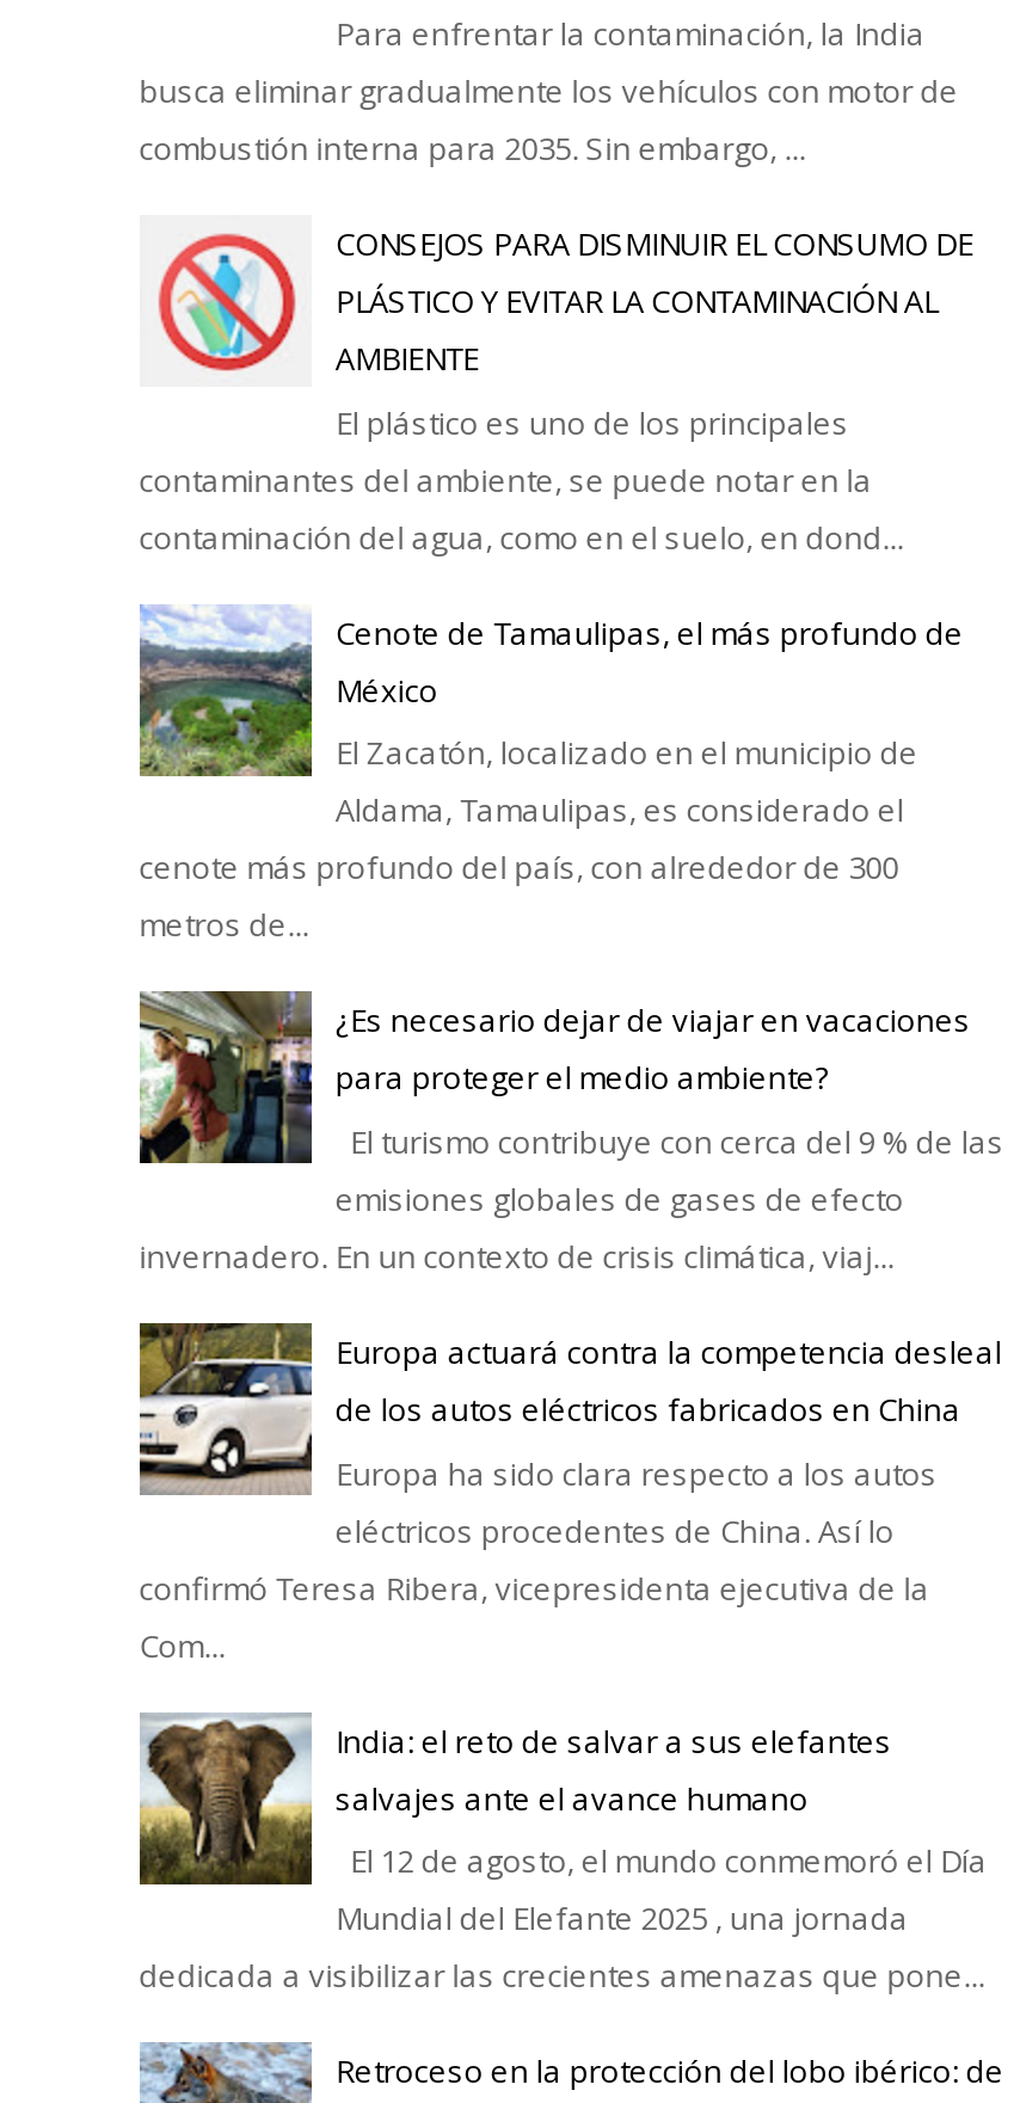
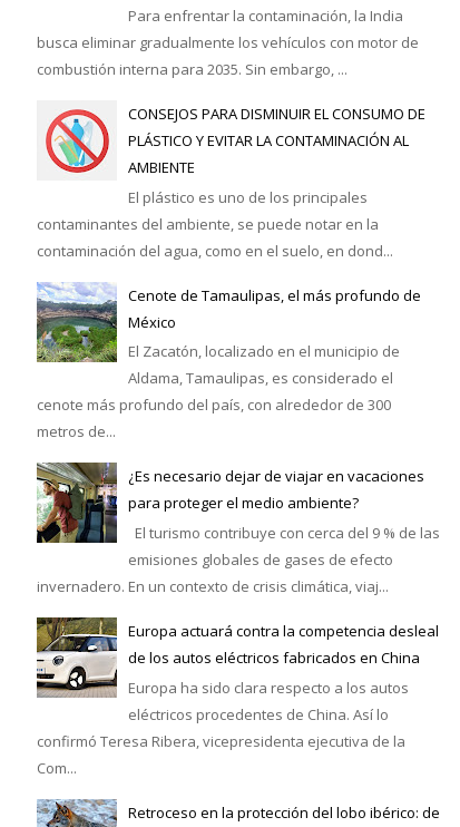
- [image]
- India: el reto de salvar a sus elefantes
- salvajes ante el avance humano
- El 12 de agosto, el mundo conmemoró el Día
- Mundial del Elefante 2025 , una jornada
- dedicada a visibilizar las crecientes amenazas que pone...
